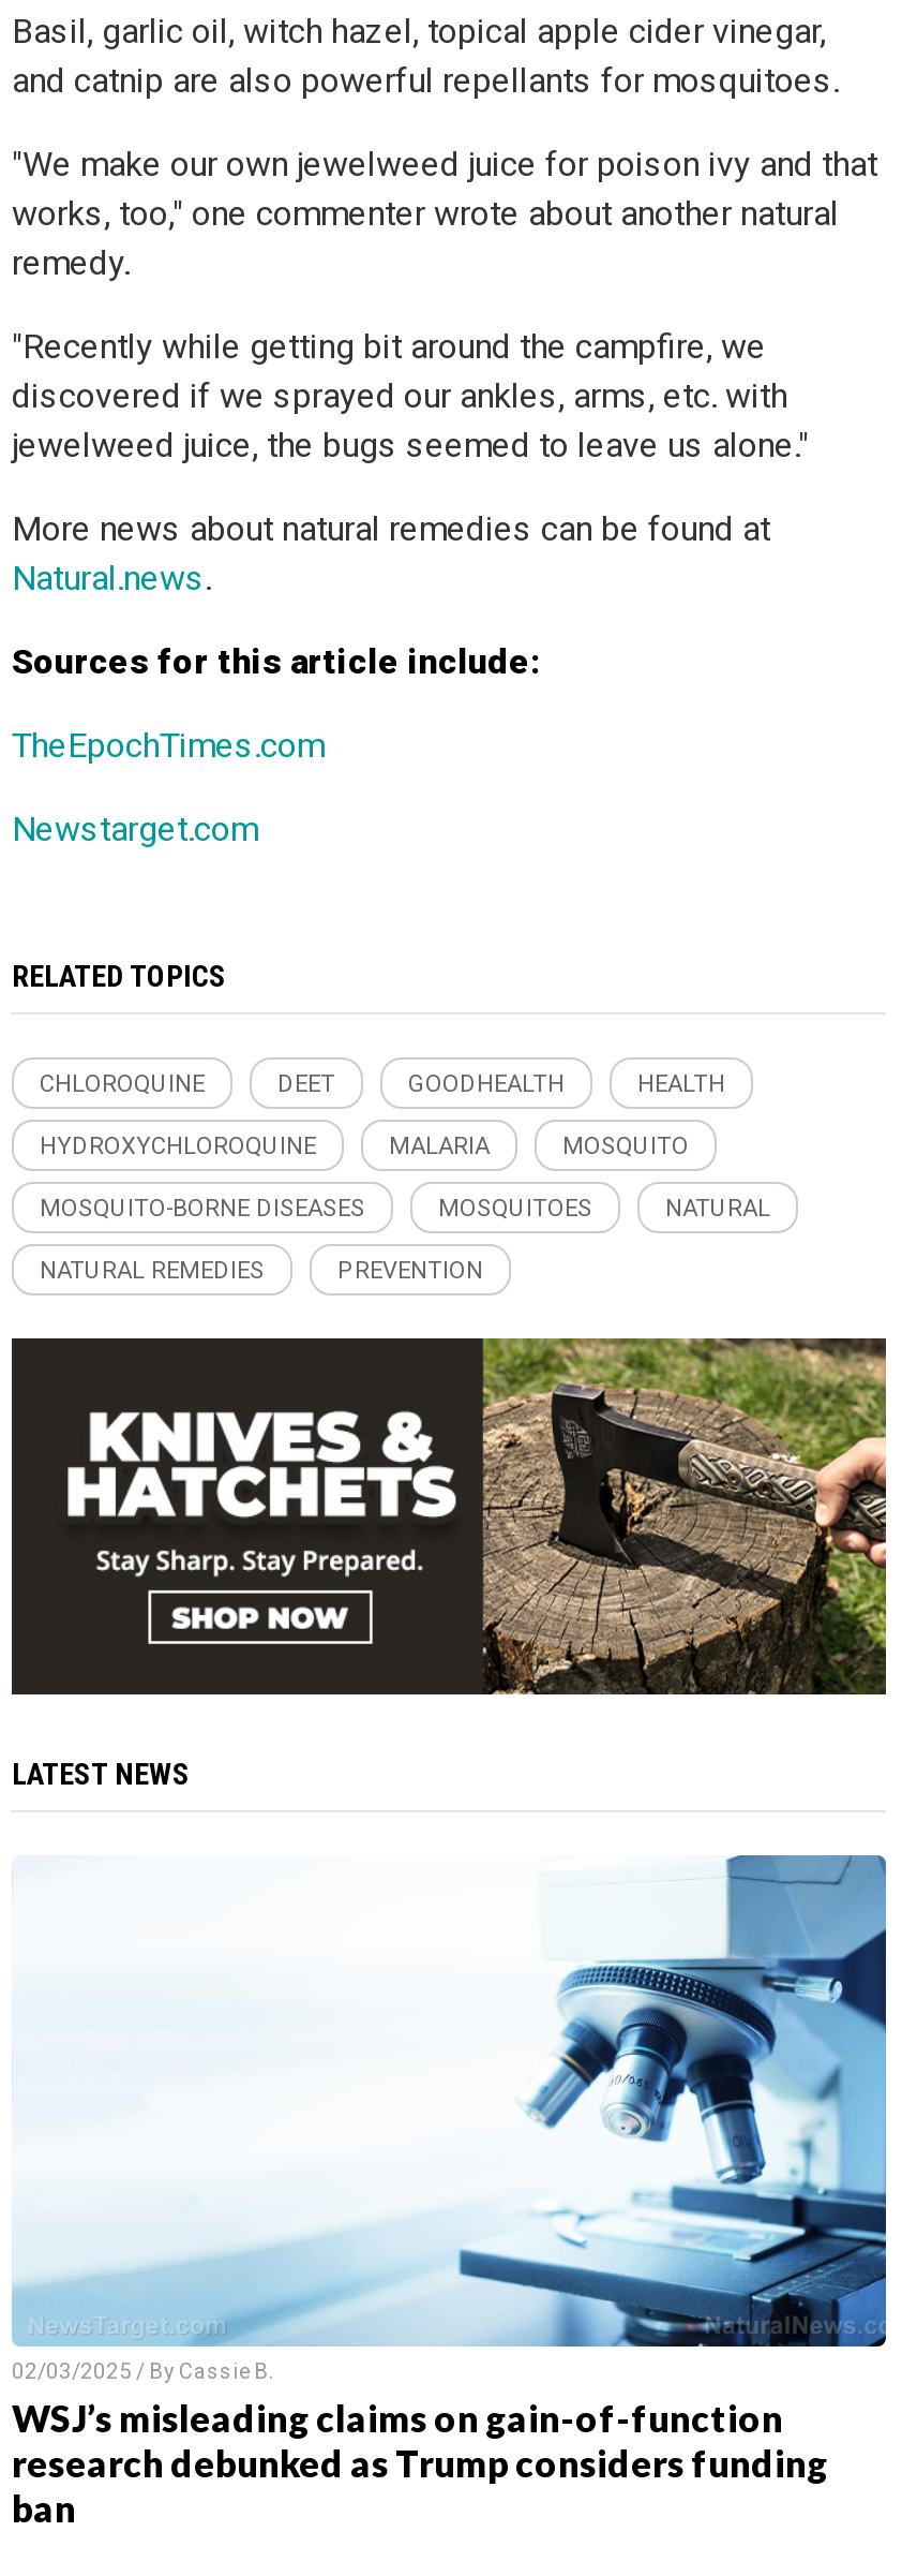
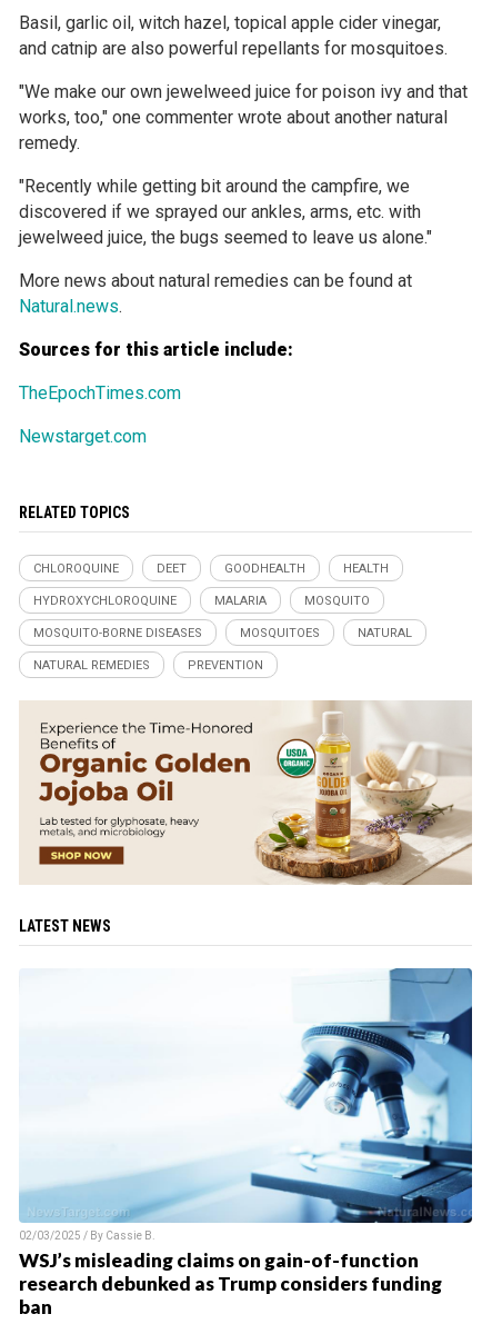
- [image]
+ [image]
